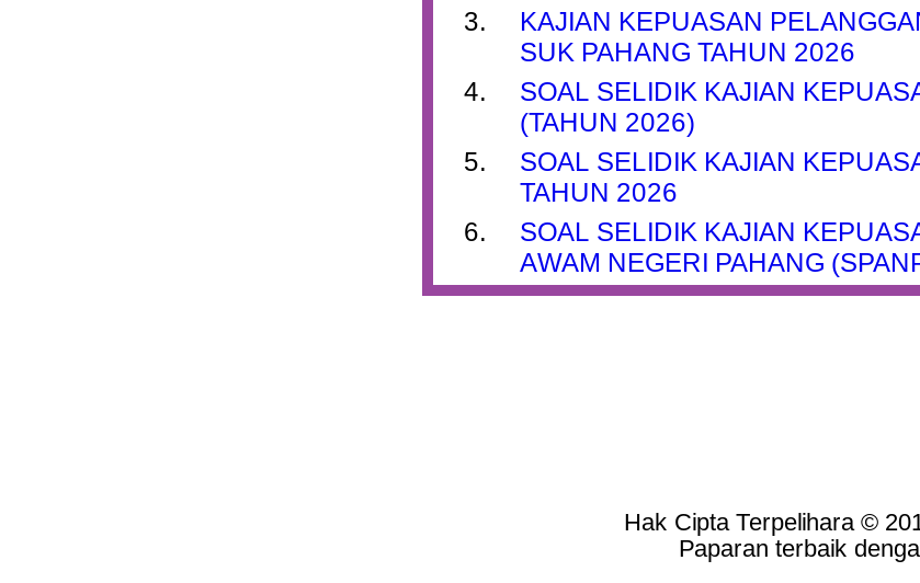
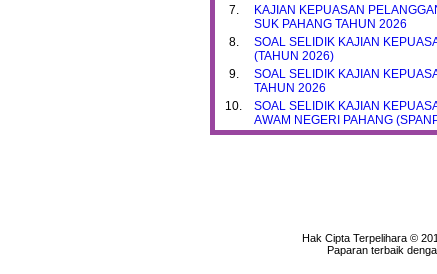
- 3.
+ 7.

- 4.
+ 8.

- 5.
+ 9.

- 6.
+ 10.
